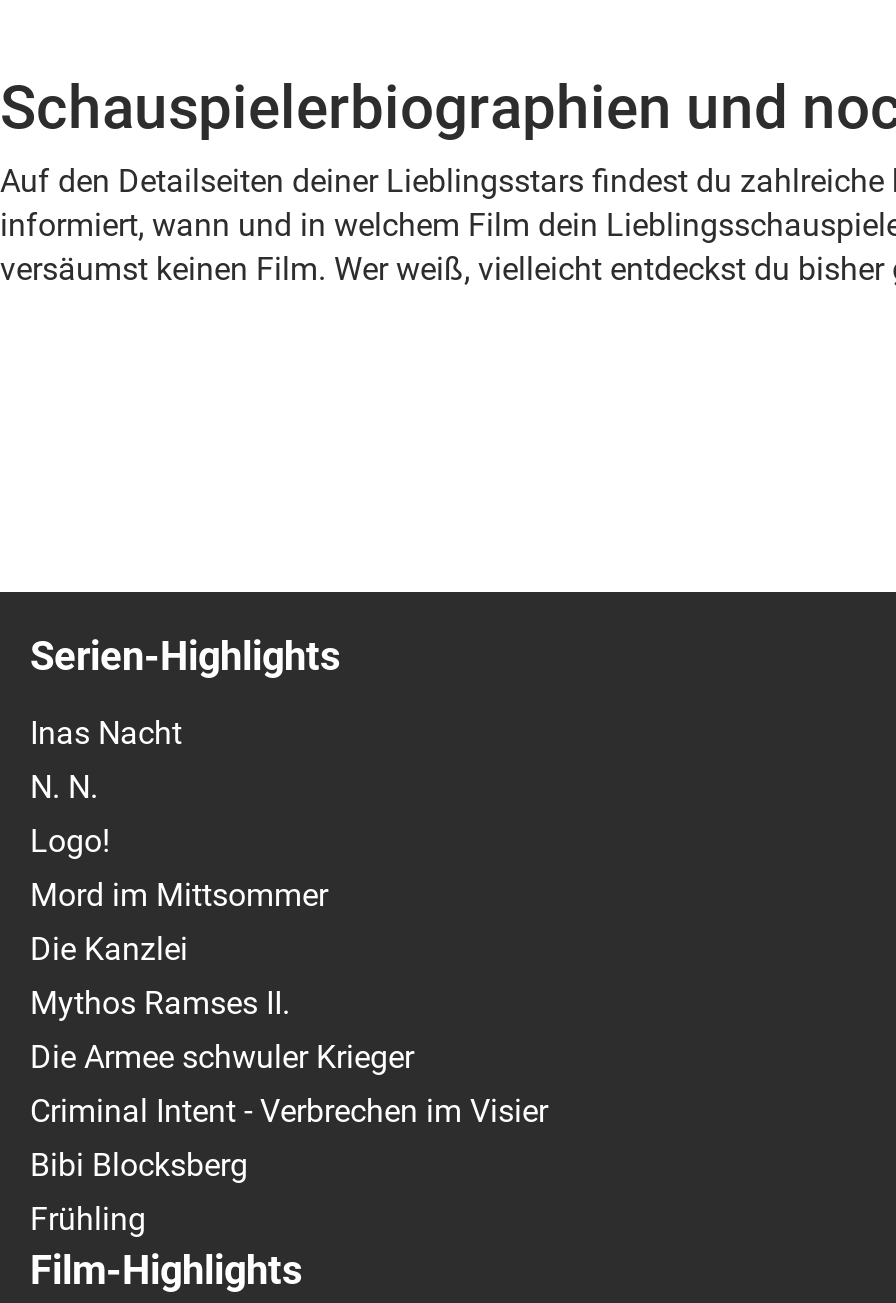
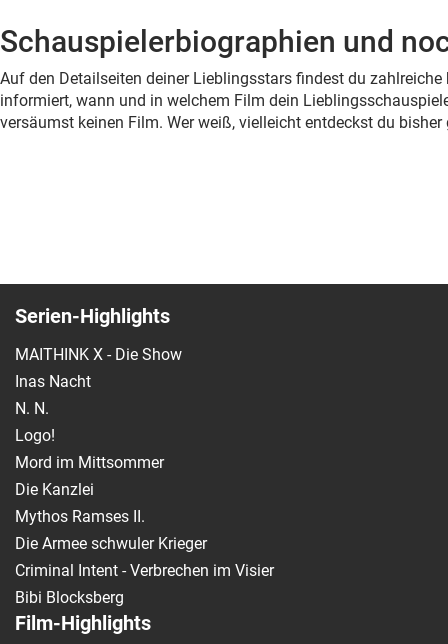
+ MAITHINK X - Die Show

moved down: Inas Nacht | N. N. | Logo! | ... | Criminal Intent - Verbrechen im Visier | Bibi Blocksberg

- Frühling
